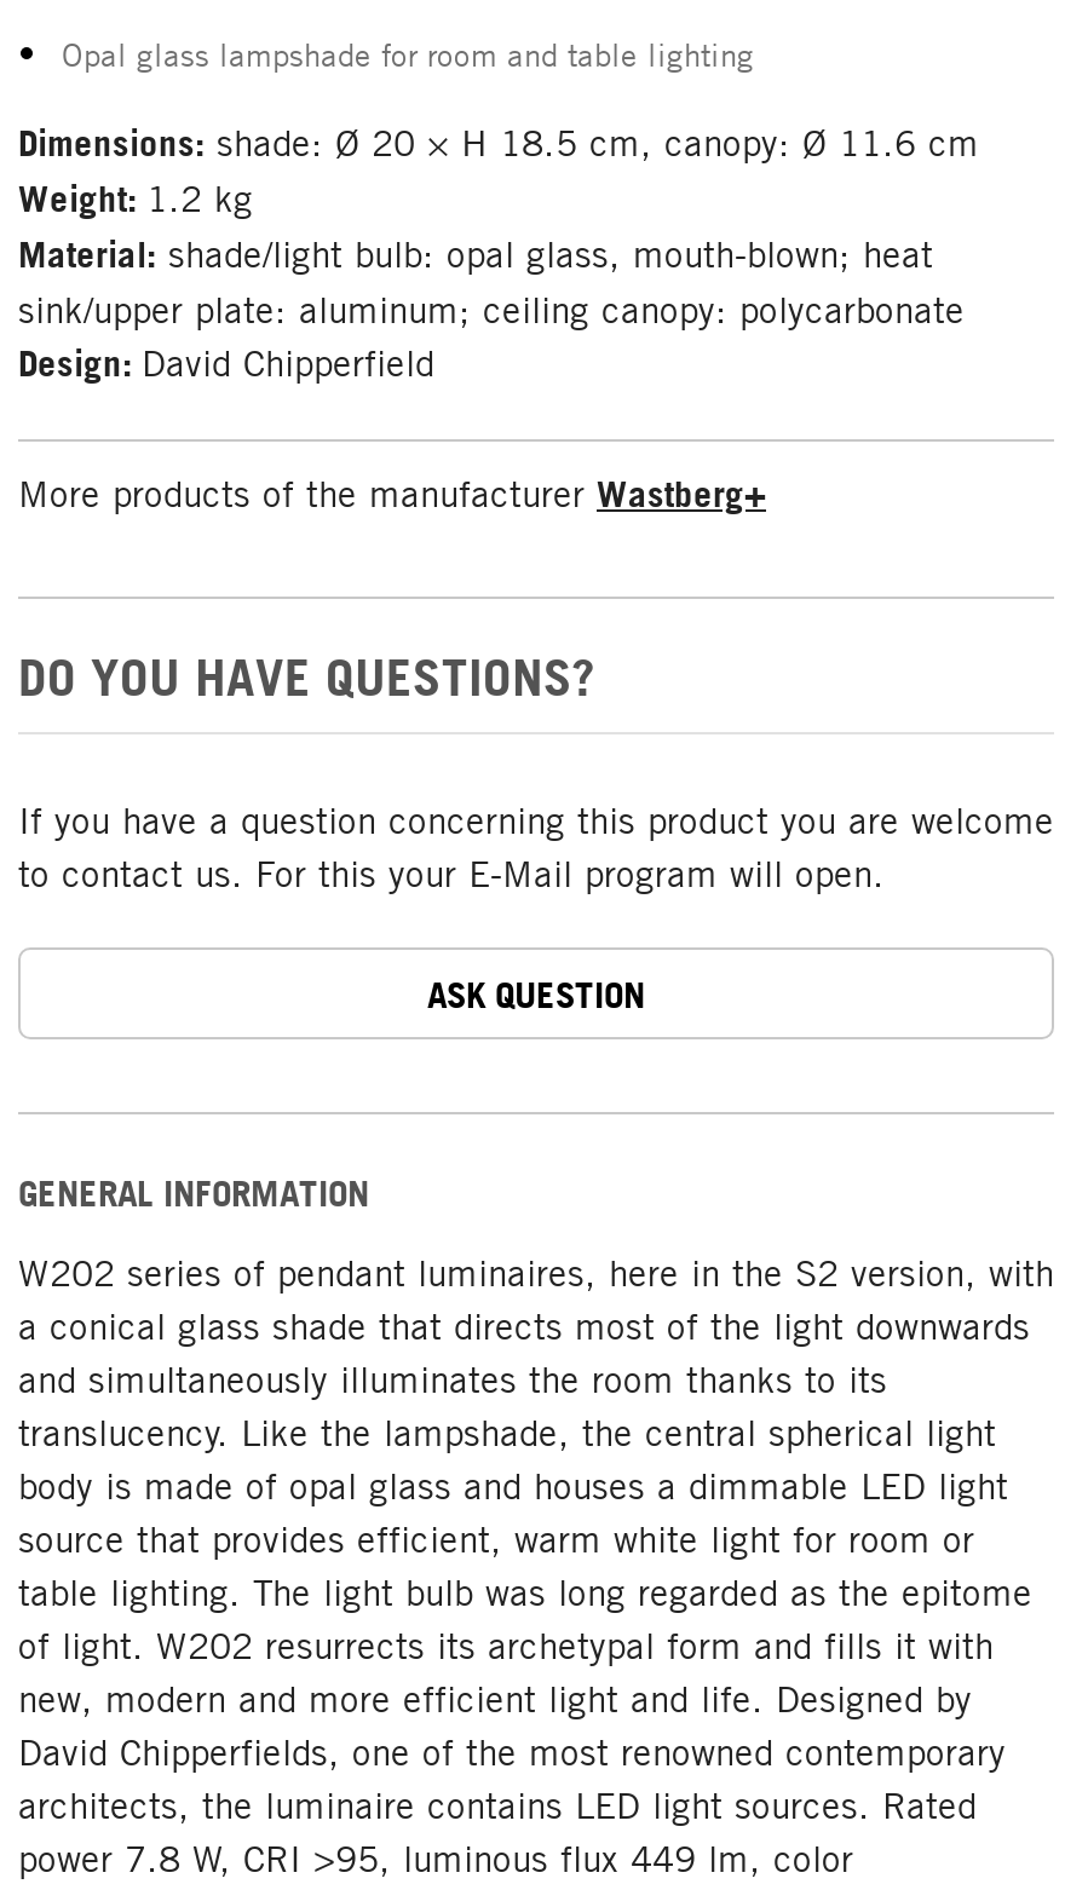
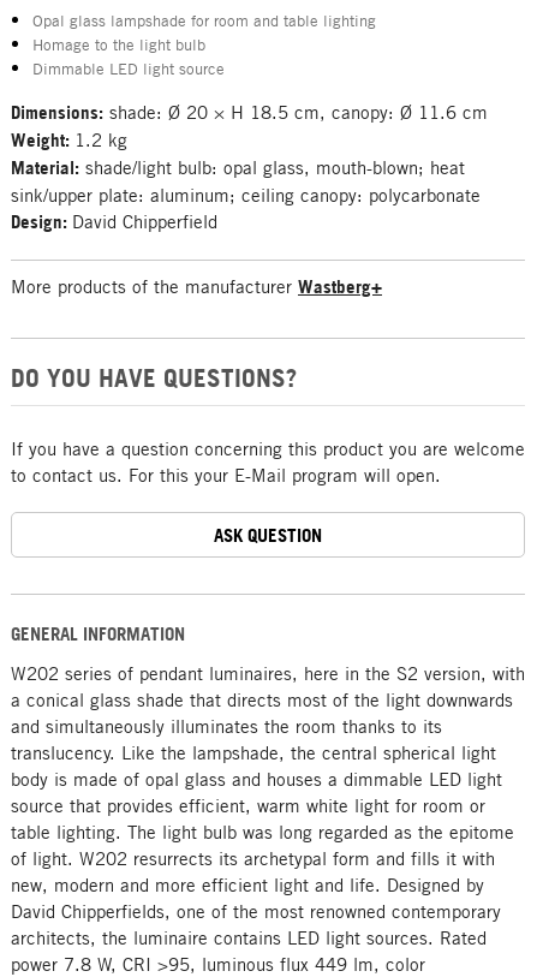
+ Homage to the light bulb
+ Dimmable LED light source
